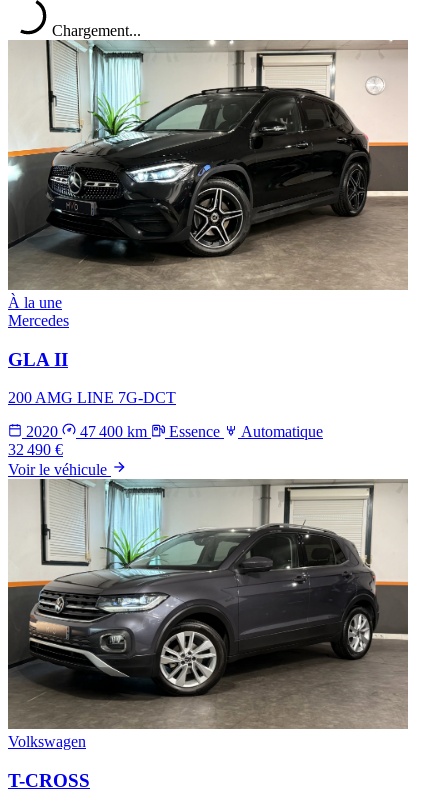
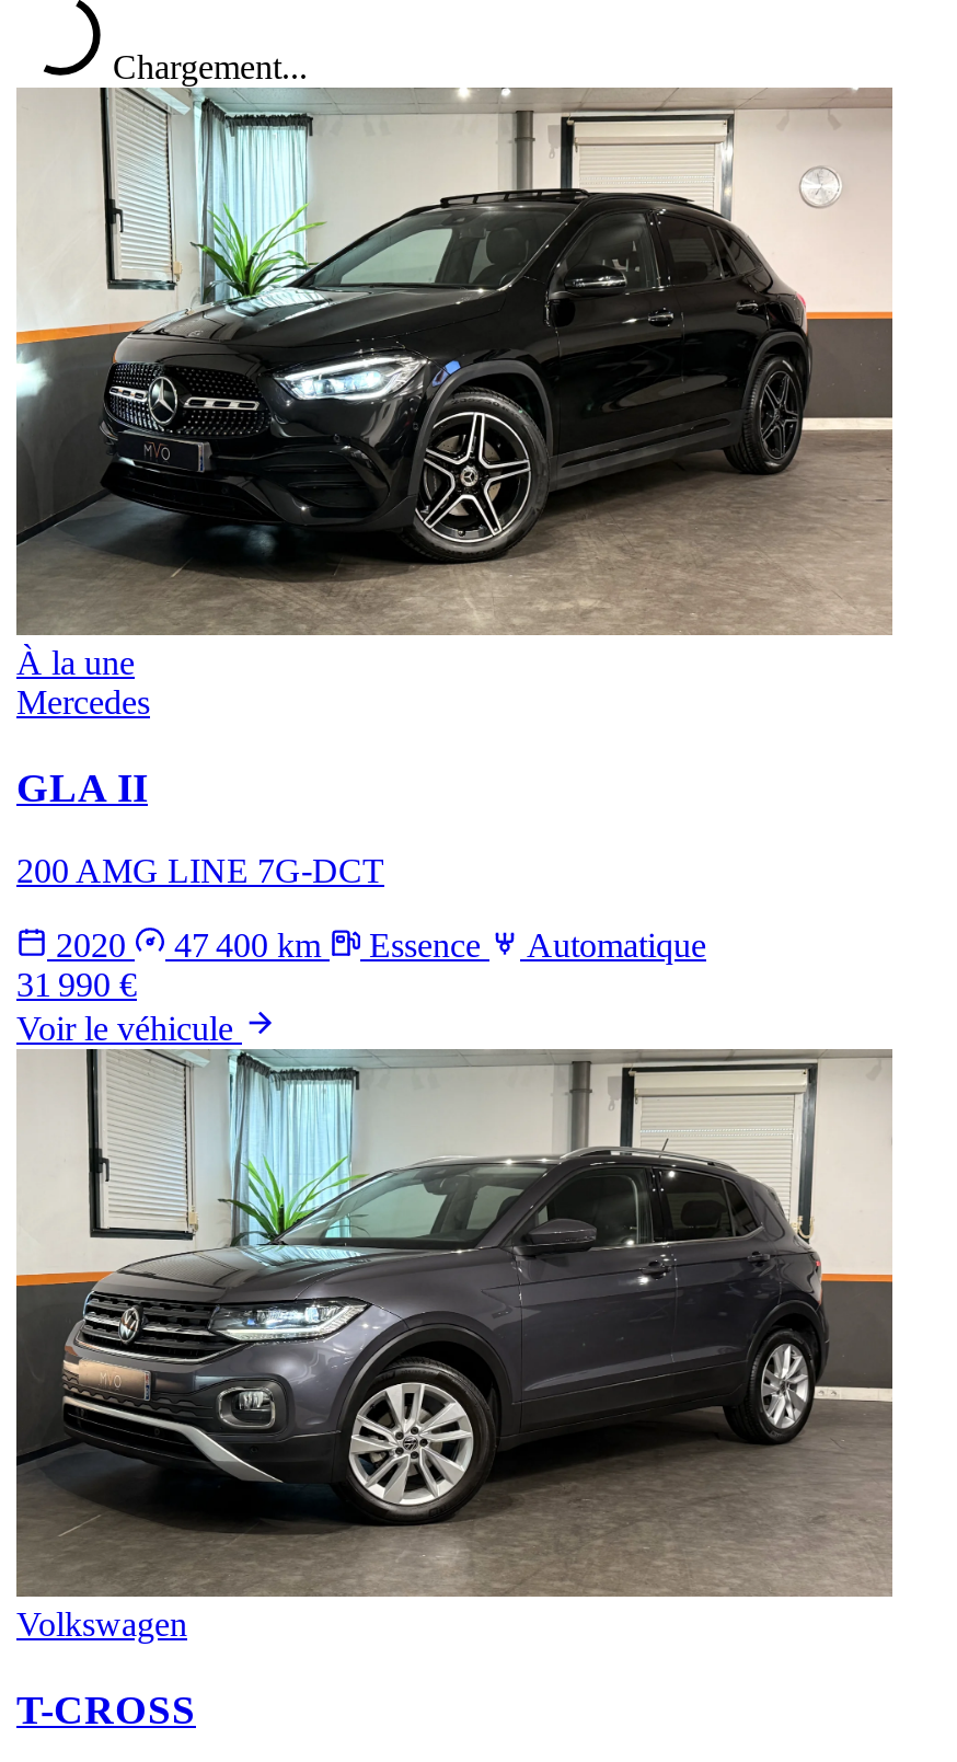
- 32 490 €
+ 31 990 €
